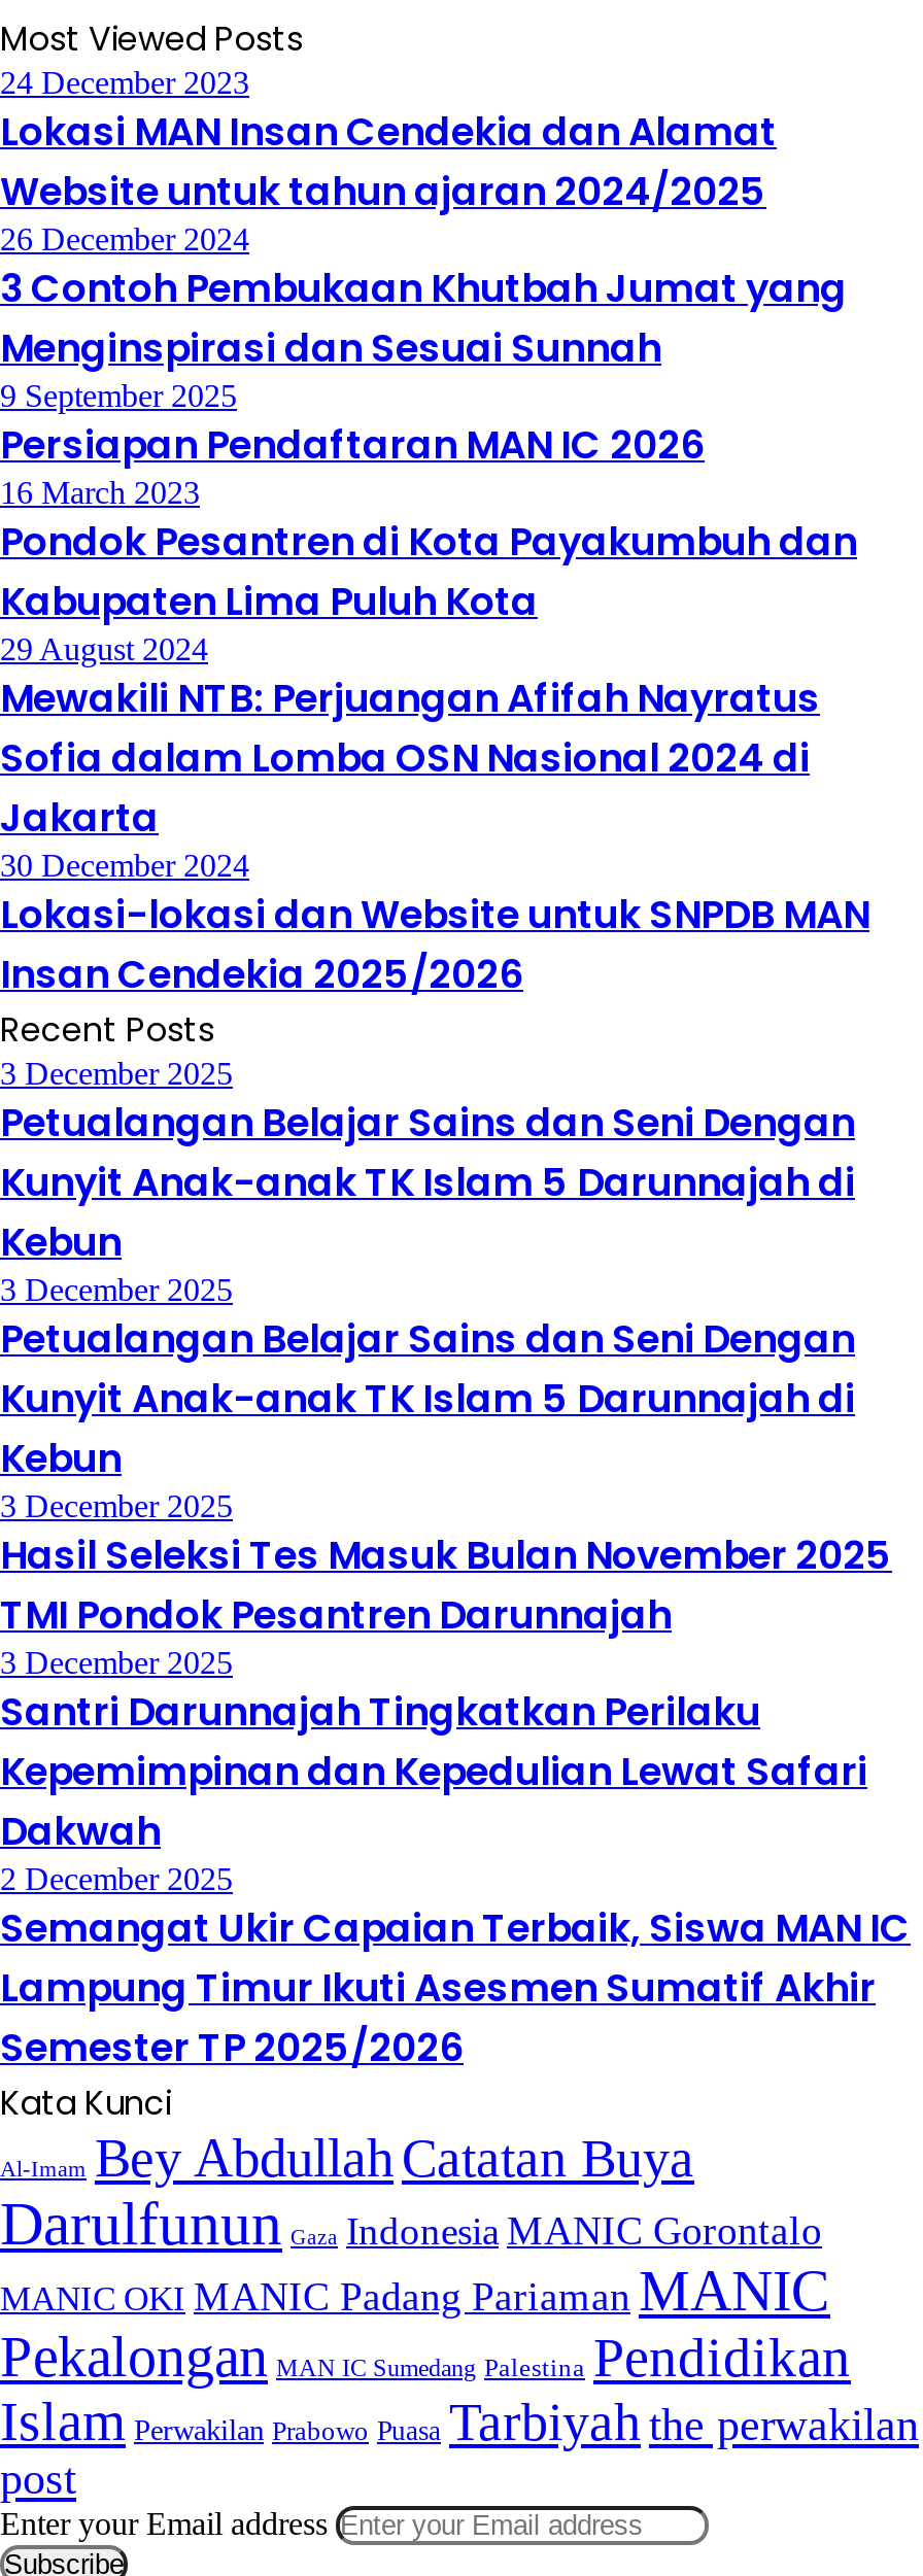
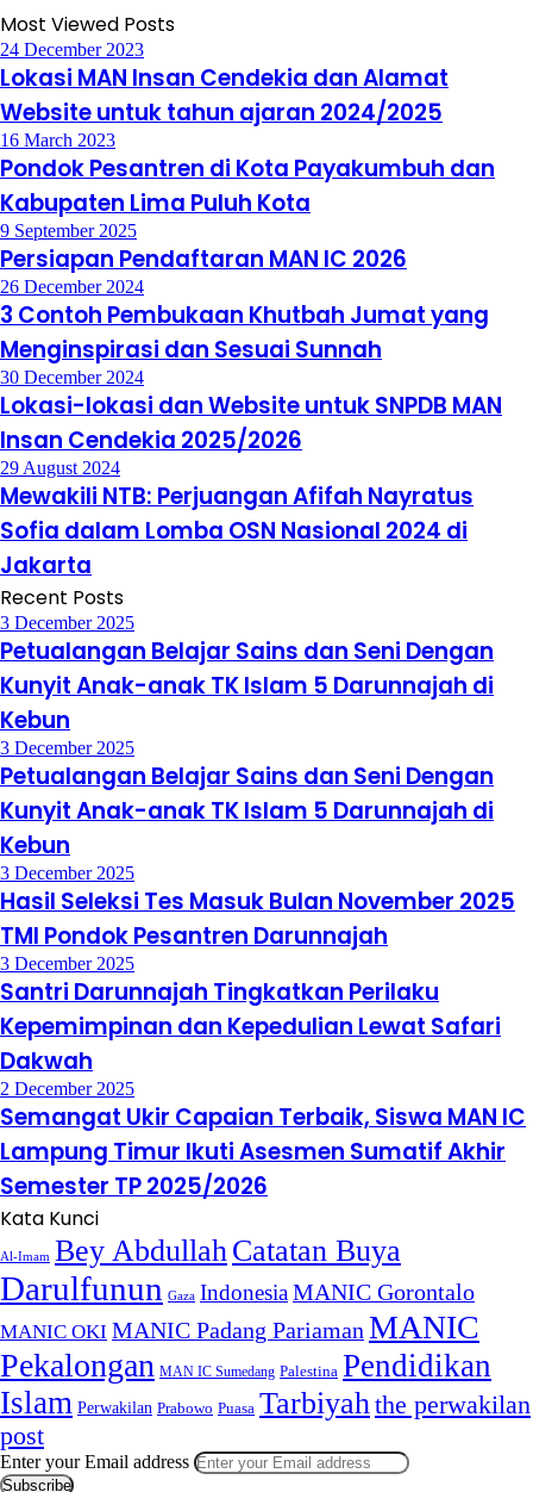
moved down: 9 September 2025 | Persiapan Pendaftaran MAN IC 2026 | 26 December 2024 | 3 Contoh Pembukaan Khutbah Jumat yang | Menginspirasi dan Sesuai Sunnah

moved up: 16 March 2023 | Pondok Pesantren di Kota Payakumbuh dan | Kabupaten Lima Puluh Kota

moved down: 29 August 2024 | Mewakili NTB: Perjuangan Afifah Nayratus | Sofia dalam Lomba OSN Nasional 2024 di | Jakarta

moved up: 30 December 2024 | Lokasi-lokasi dan Website untuk SNPDB MAN | Insan Cendekia 2025/2026
